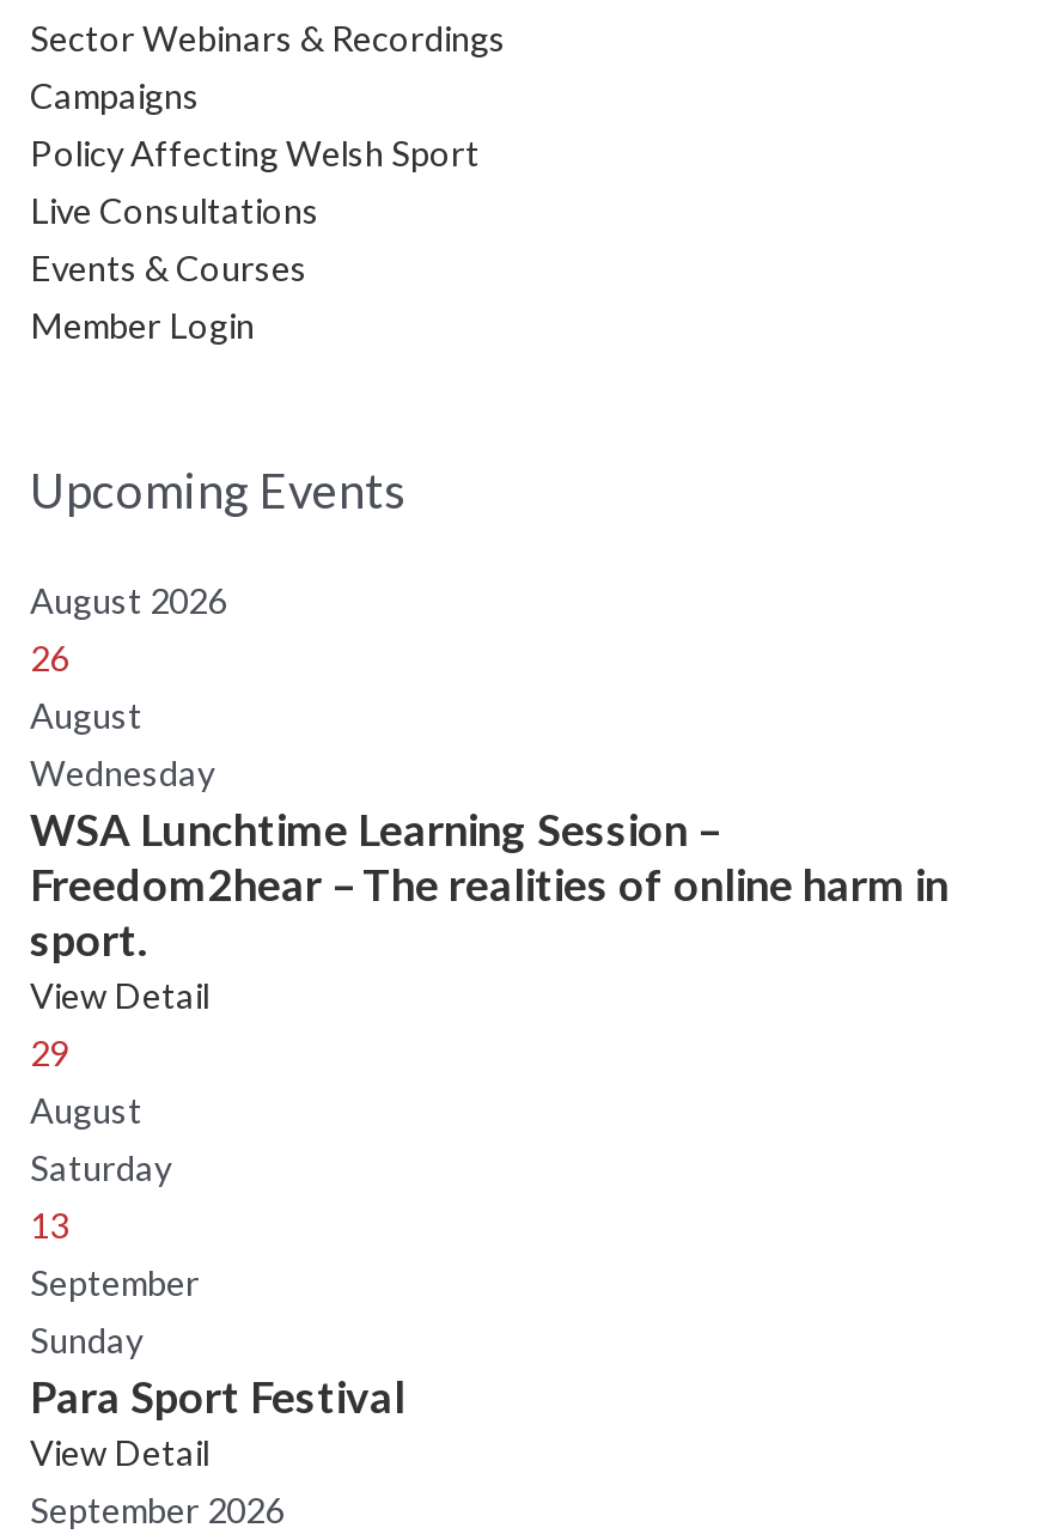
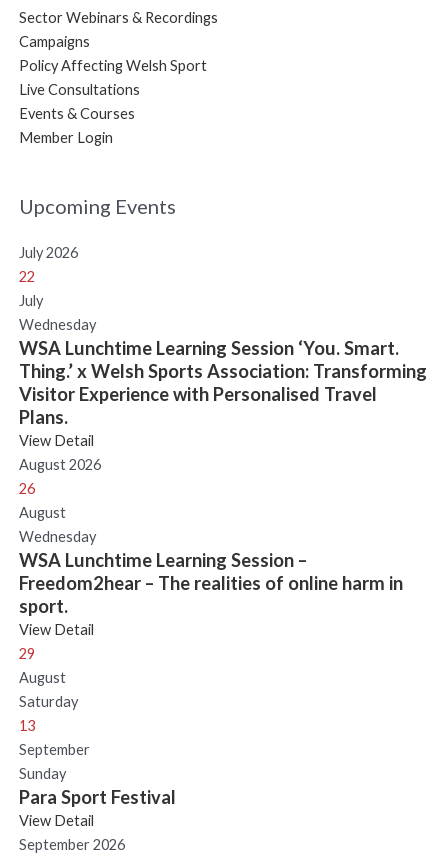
+ July 2026
+ 22
+ July
+ Wednesday
+ WSA Lunchtime Learning Session ‘You. Smart.
+ Thing.’ x Welsh Sports Association: Transforming
+ Visitor Experience with Personalised Travel
+ Plans.
+ View Detail
